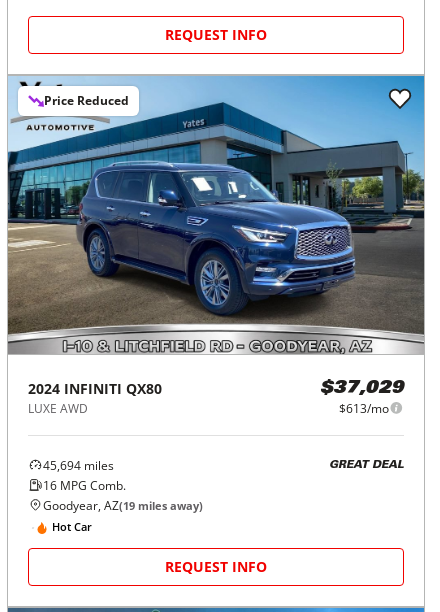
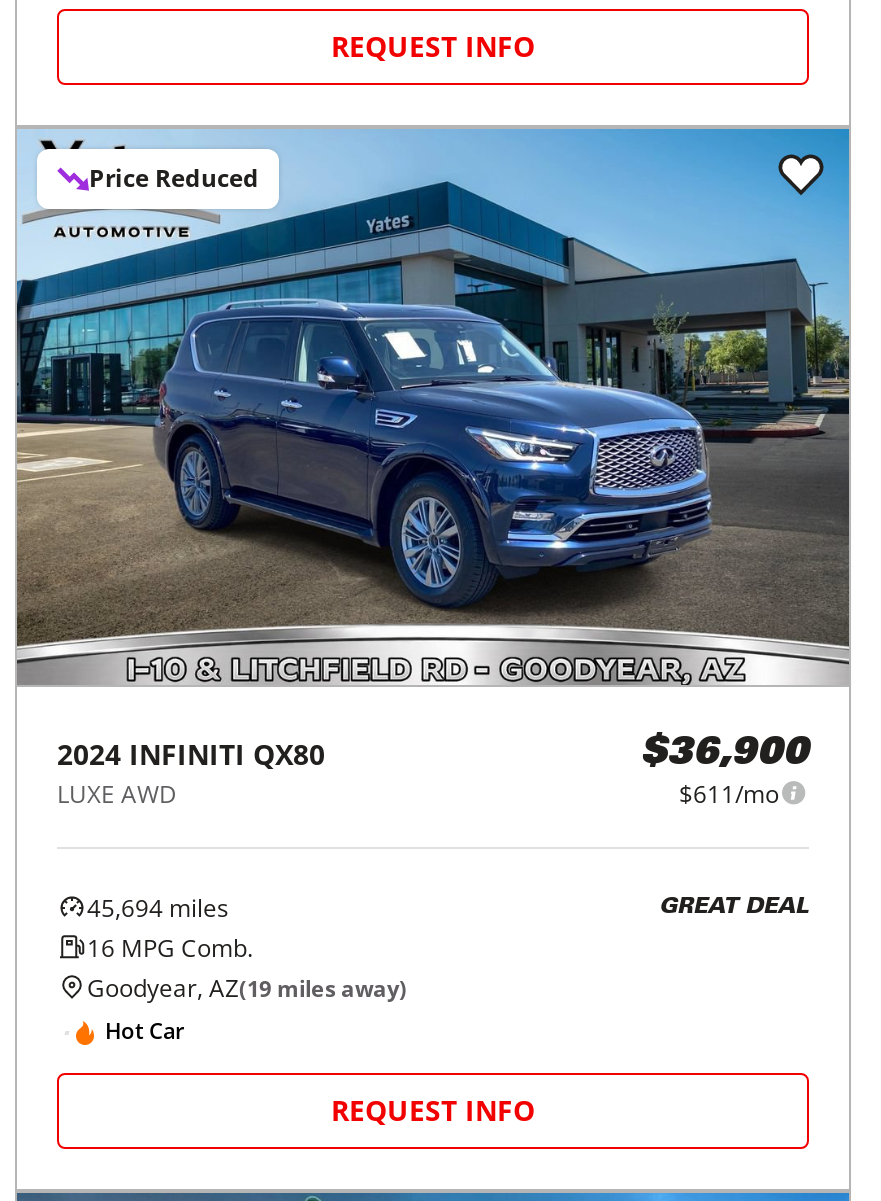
- $37,029
- $613/mo
+ $36,900
+ $611/mo
